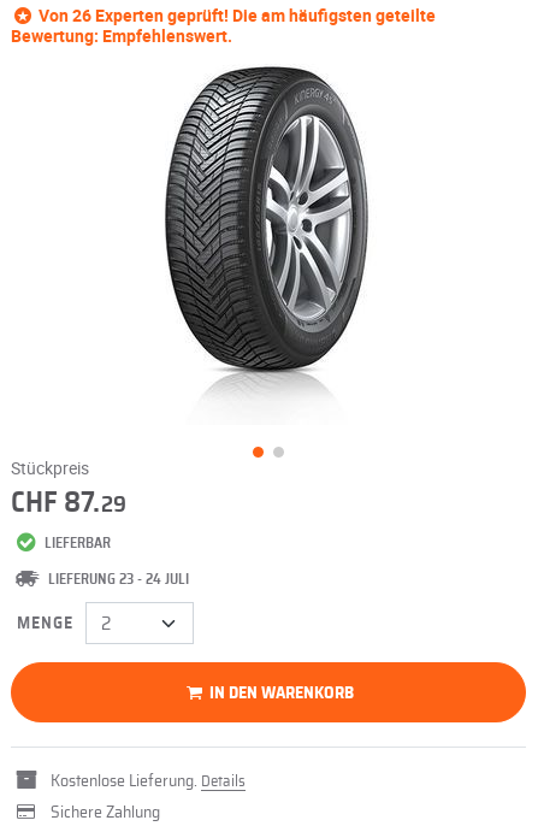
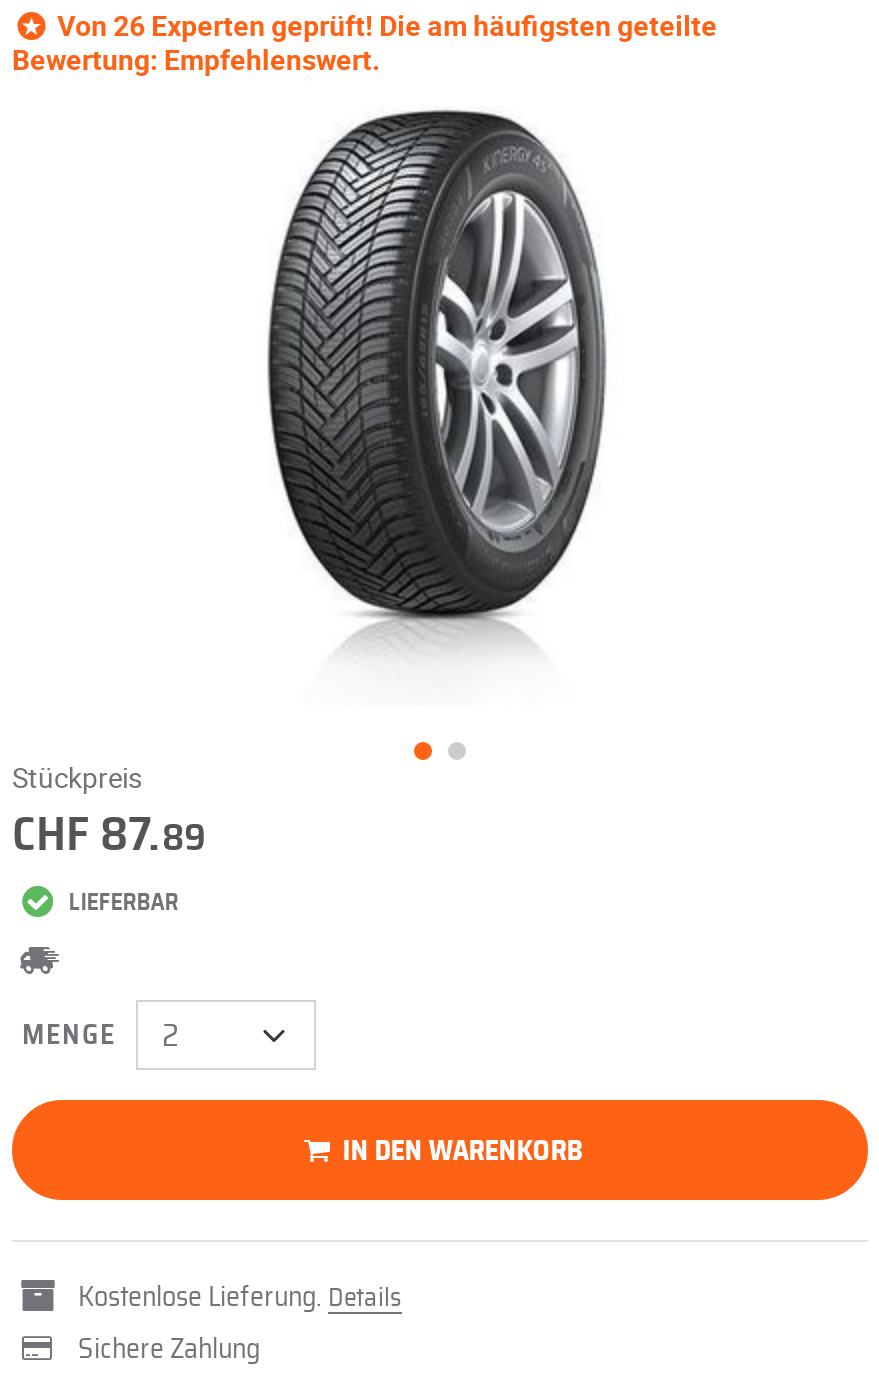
- CHF 87.29
+ CHF 87.89

- LIEFERUNG 23 - 24 JULI
